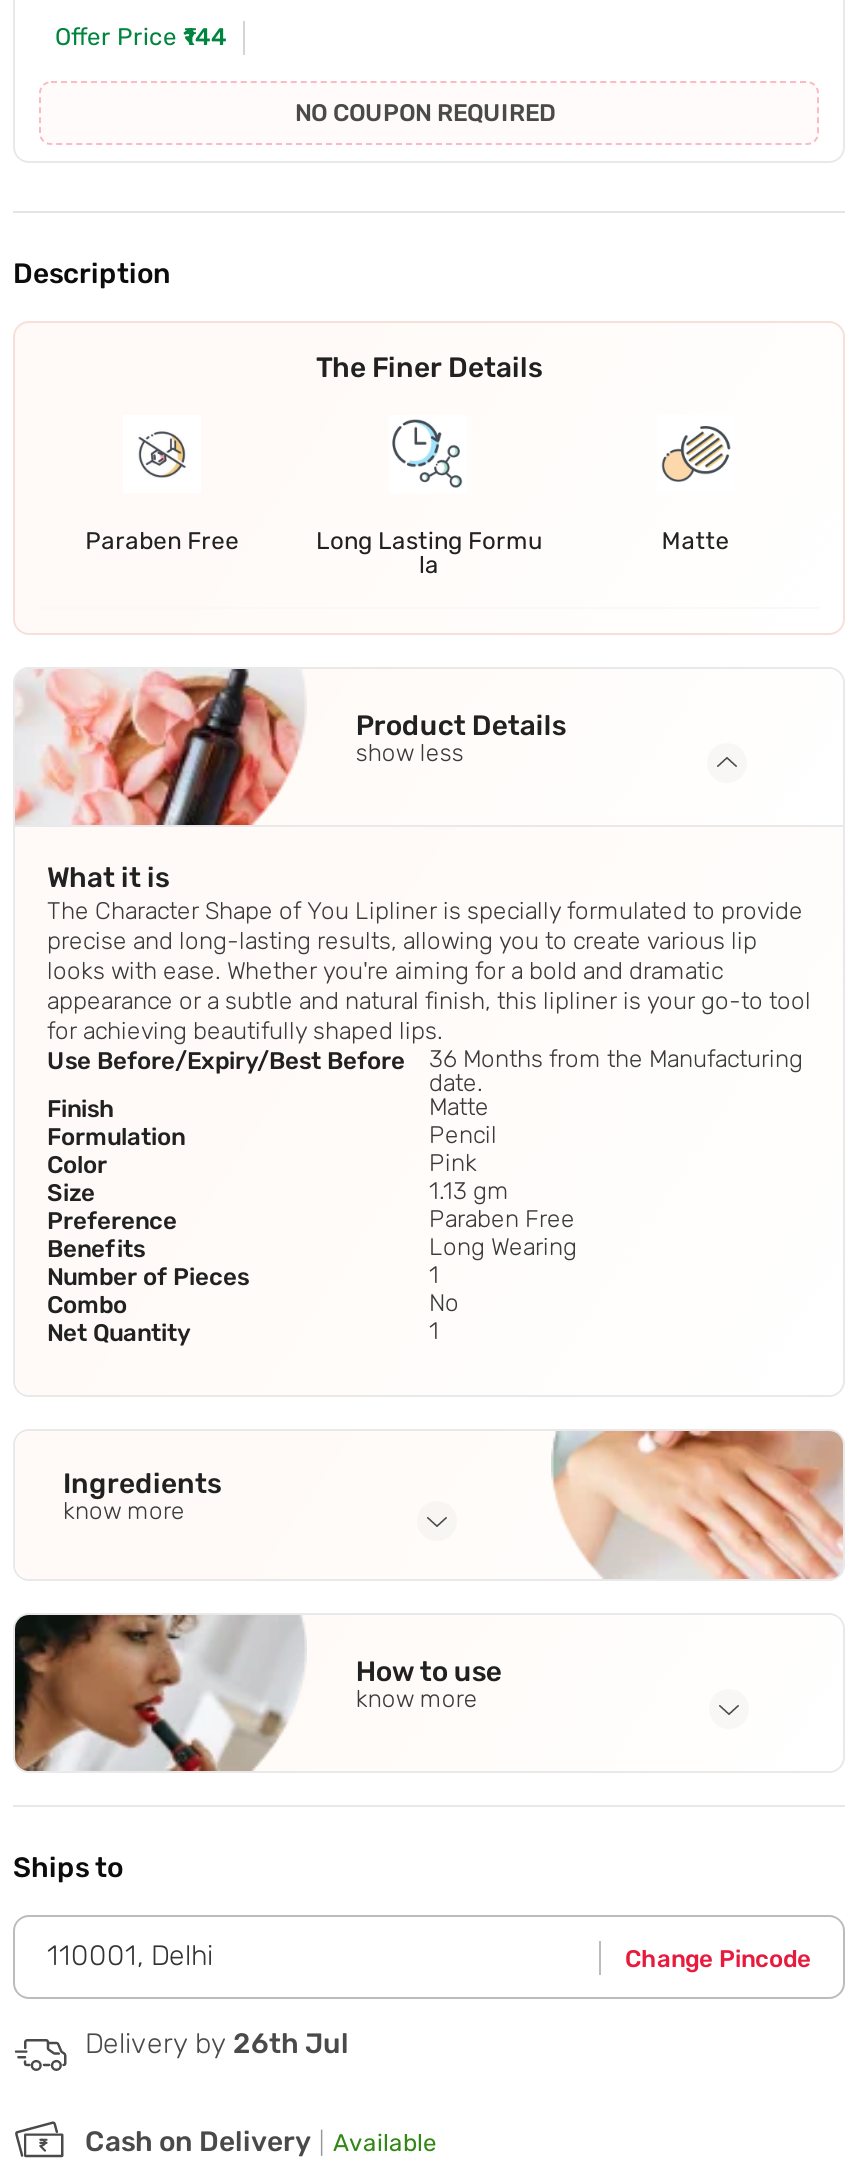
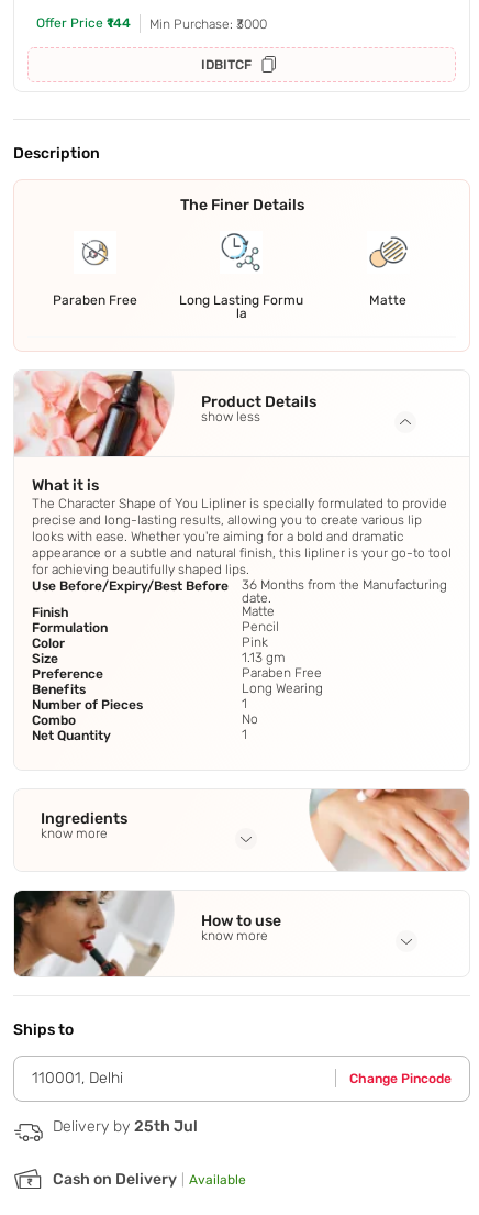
- NO COUPON REQUIRED
+ Min Purchase: ₹3000
+ IDBITCF

- Delivery by 26th Jul
+ Delivery by 25th Jul
